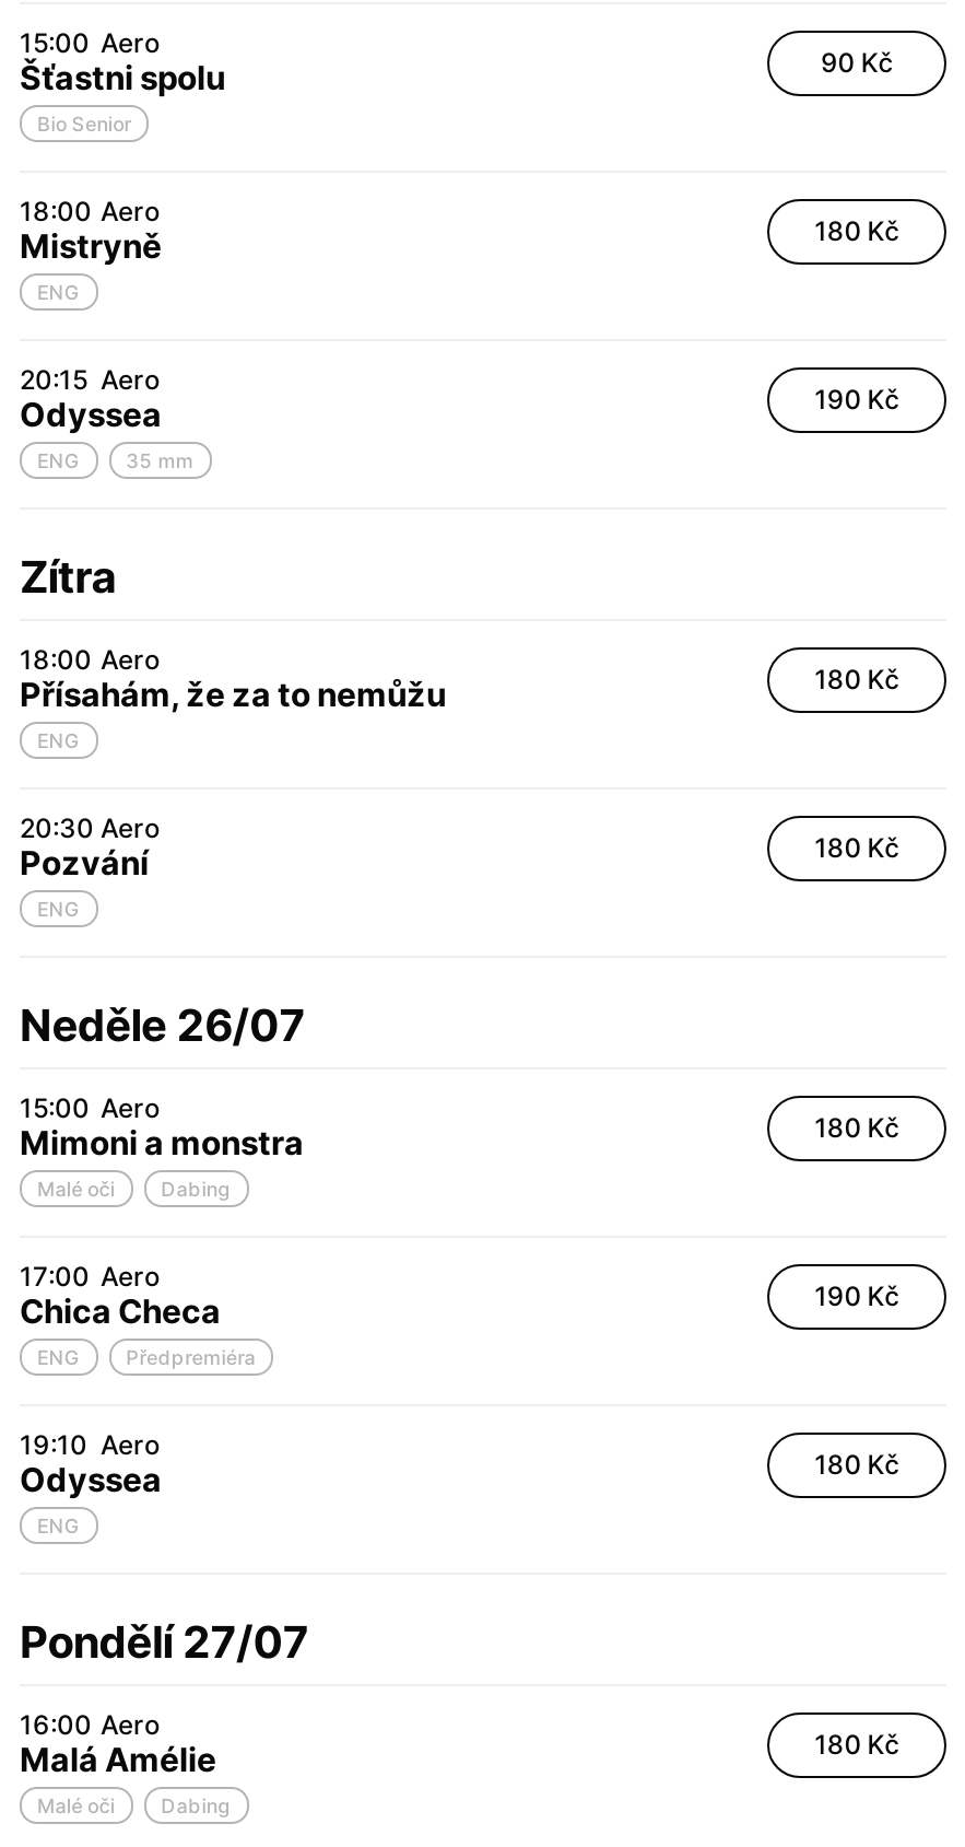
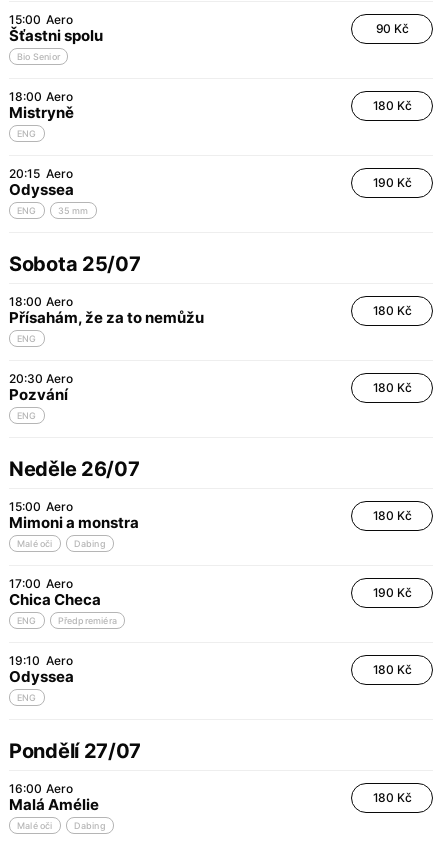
- Zítra
+ Sobota 25/07
